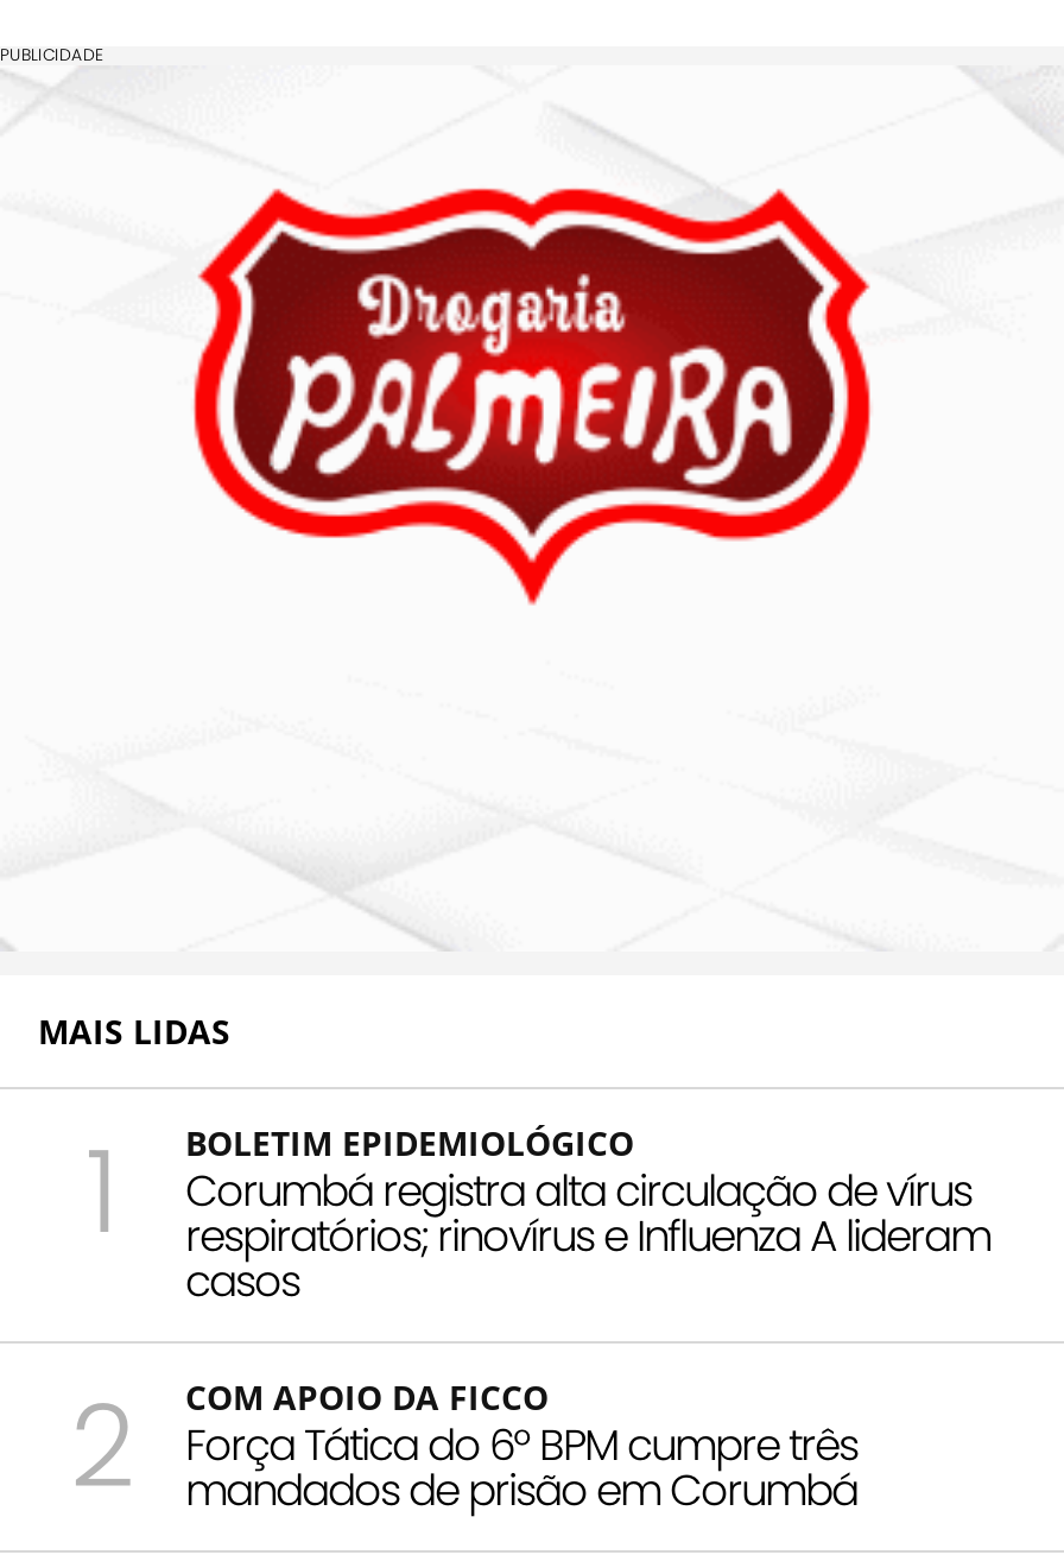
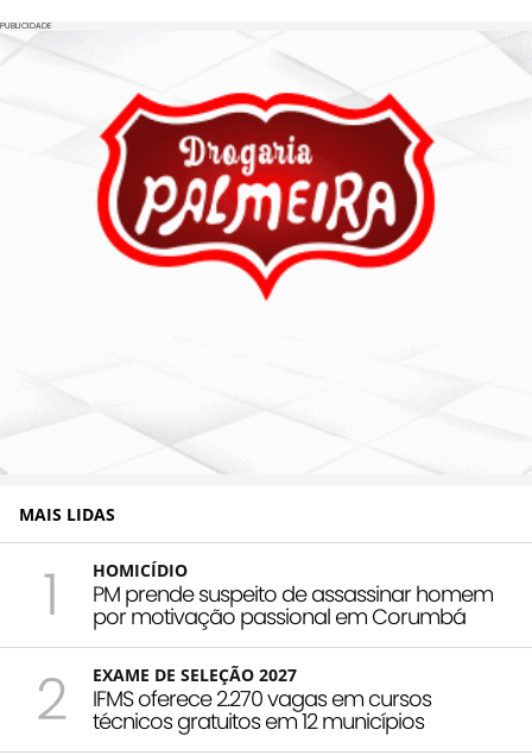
- BOLETIM EPIDEMIOLÓGICO
- Corumbá registra alta circulação de vírus
- respiratórios; rinovírus e Influenza A lideram
- casos
+ HOMICÍDIO
+ PM prende suspeito de assassinar homem
+ por motivação passional em Corumbá

- COM APOIO DA FICCO
- Força Tática do 6º BPM cumpre três
- mandados de prisão em Corumbá
+ EXAME DE SELEÇÃO 2027
+ IFMS oferece 2.270 vagas em cursos
+ técnicos gratuitos em 12 municípios
